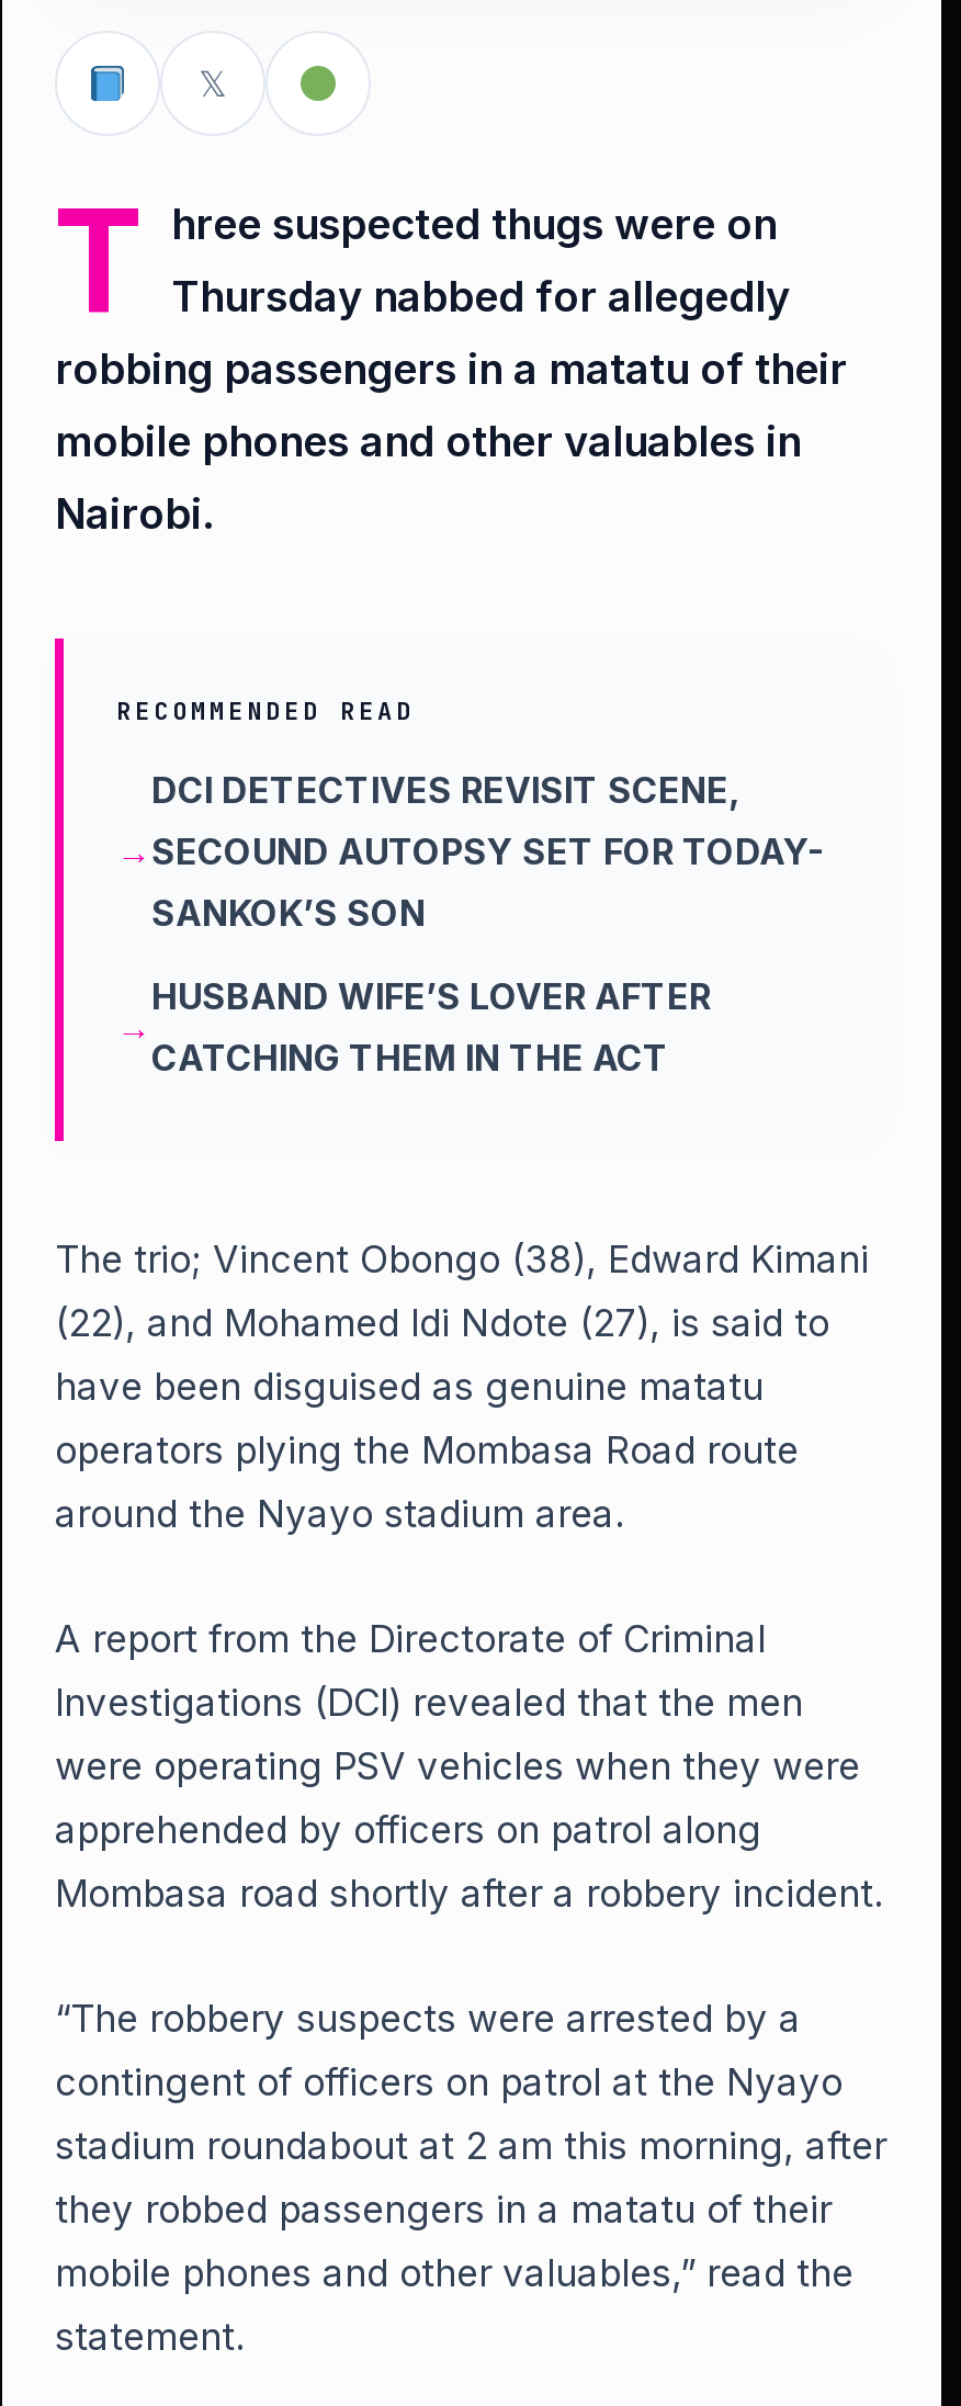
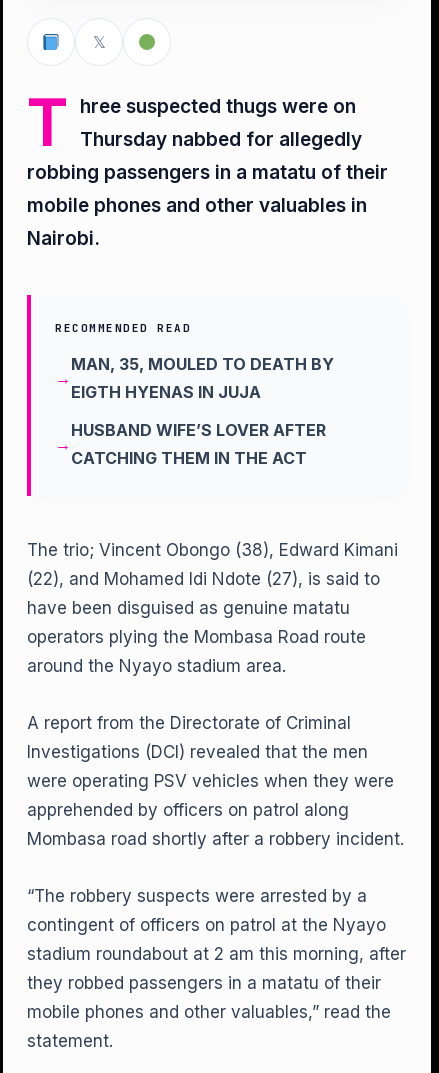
- DCI DETECTIVES REVISIT SCENE,
- SECOUND AUTOPSY SET FOR TODAY-
- SANKOK’S SON
+ MAN, 35, MOULED TO DEATH BY
+ EIGTH HYENAS IN JUJA
